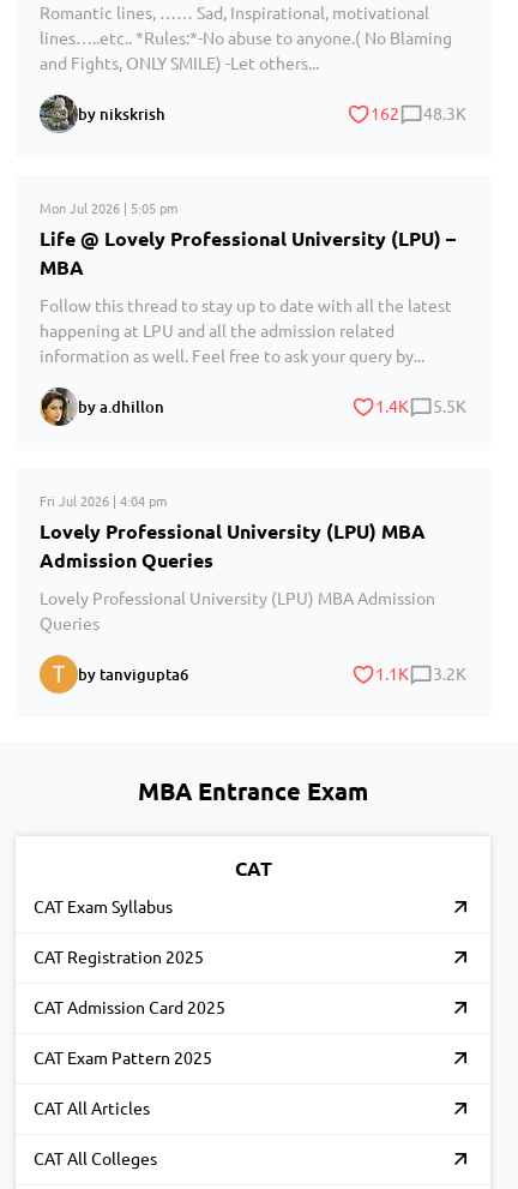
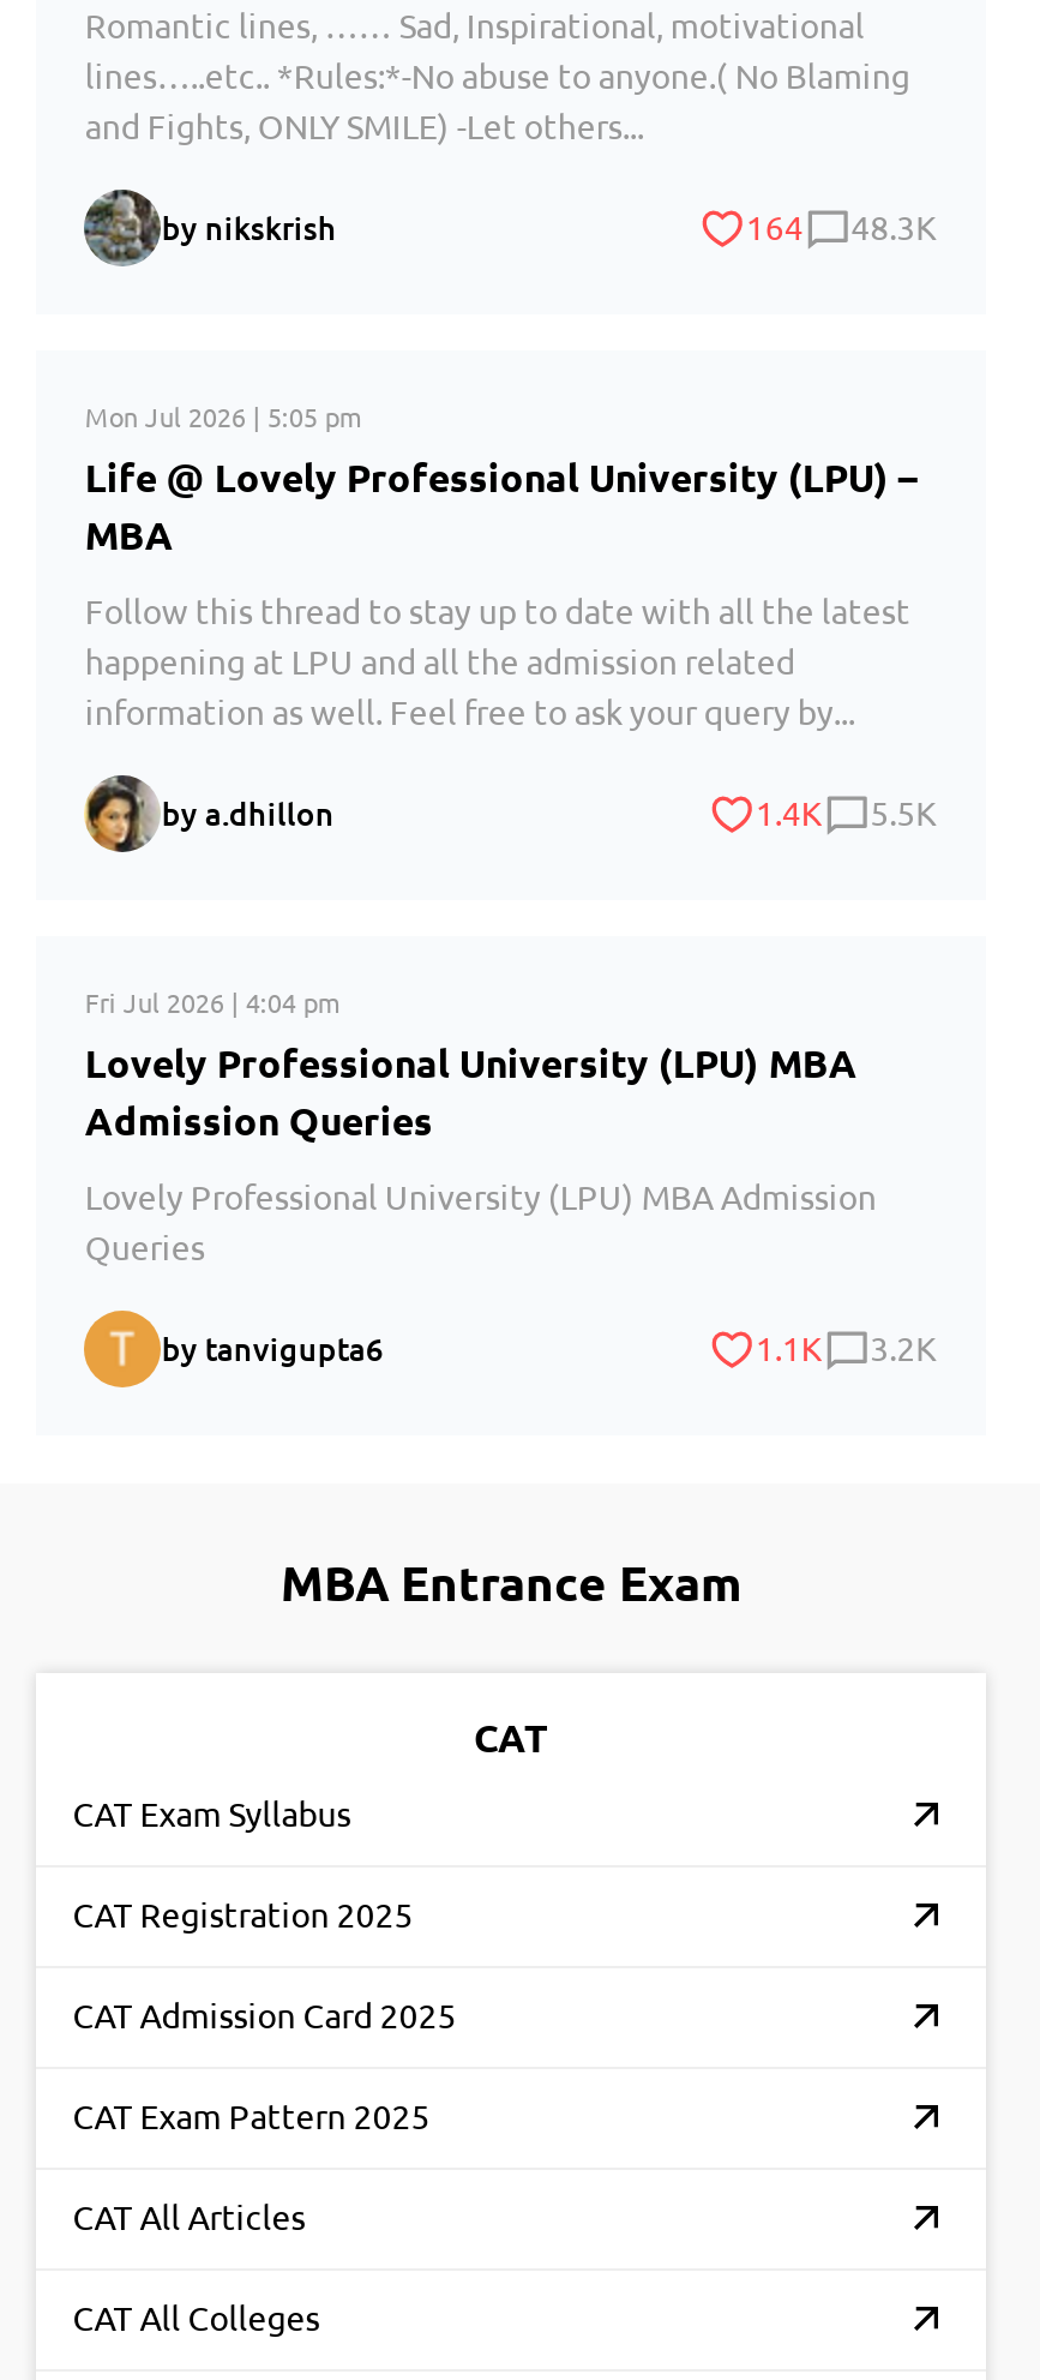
- 162 48.3K
+ 164 48.3K
